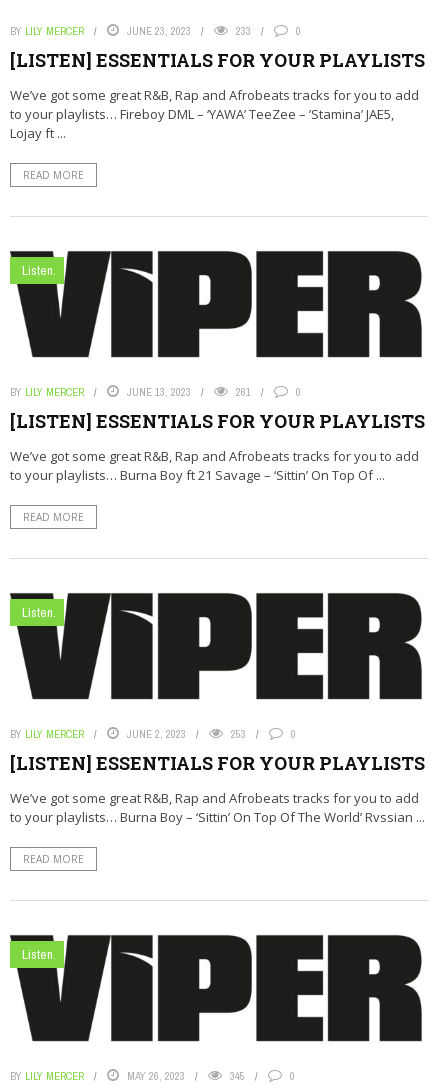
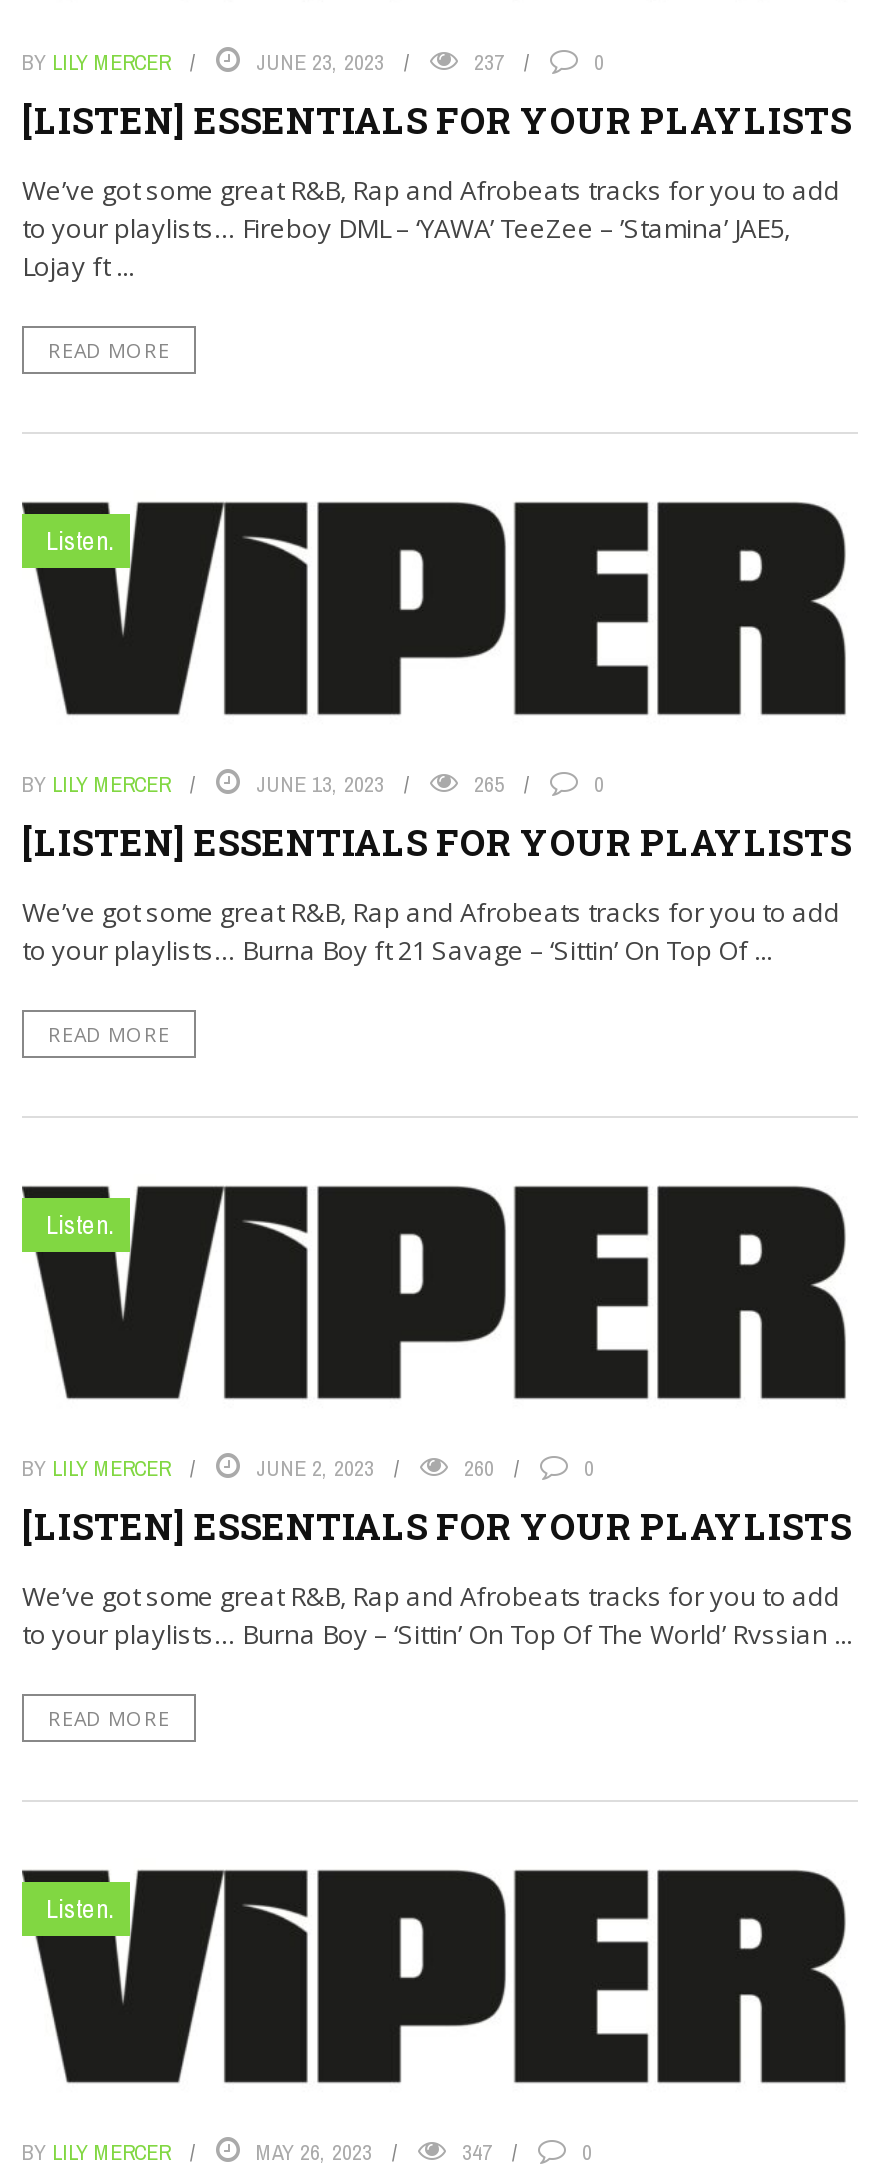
- 233
+ 237

- 261
+ 265

- 253
+ 260

- 345
+ 347
